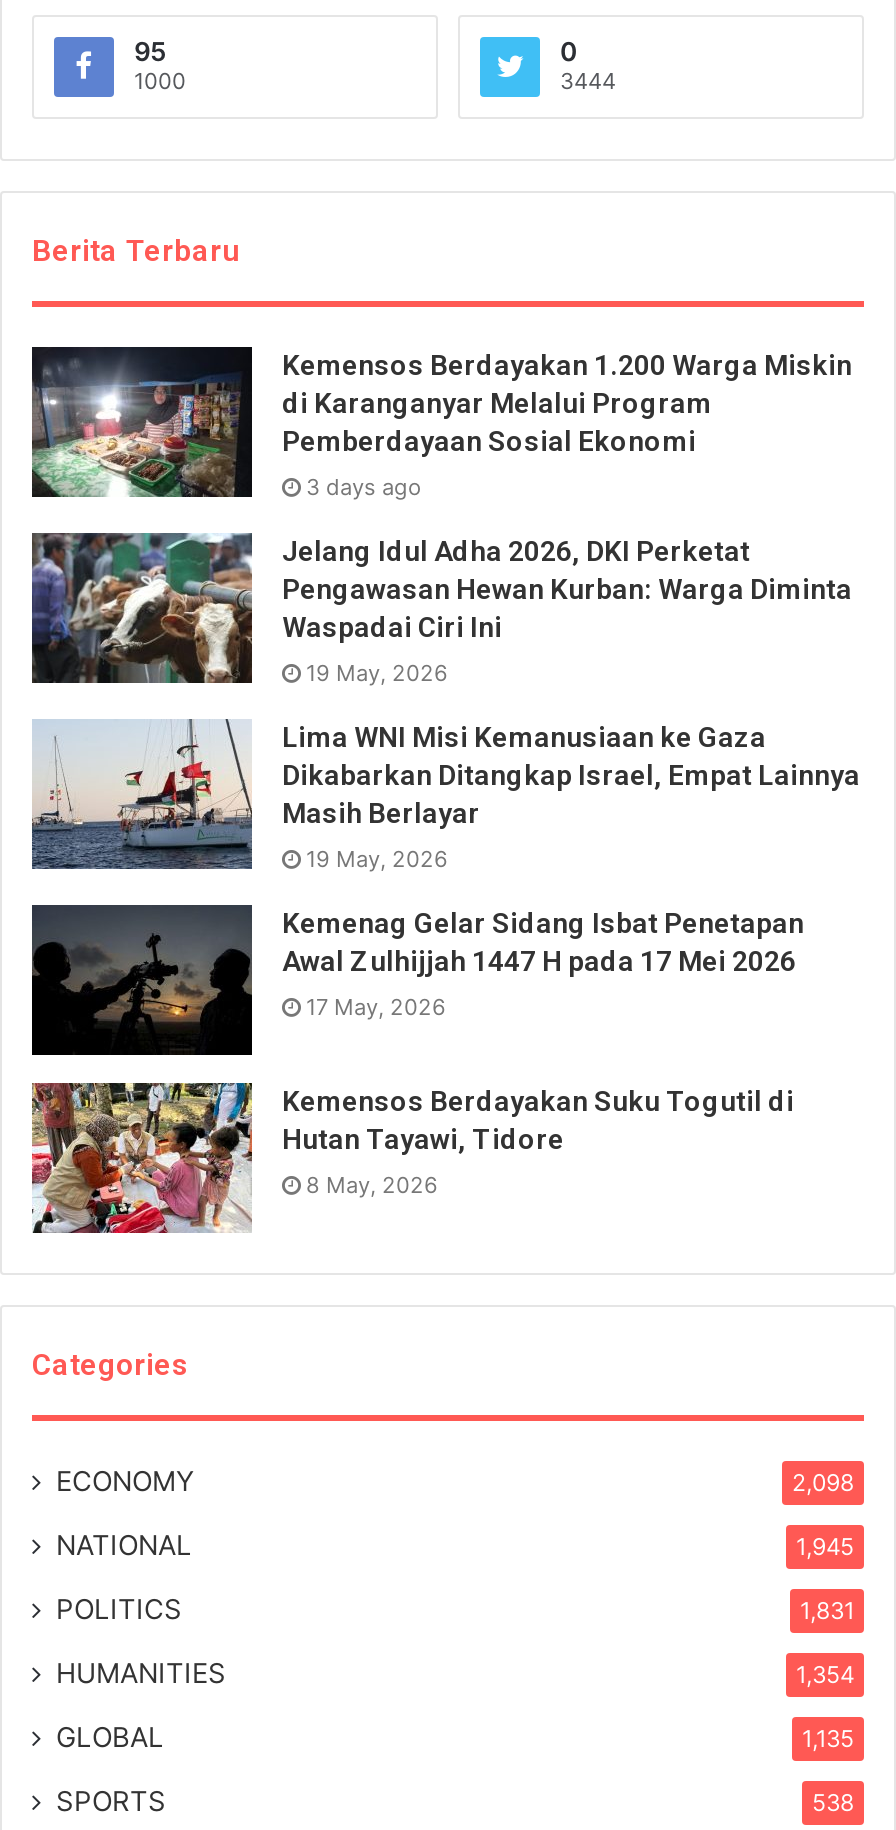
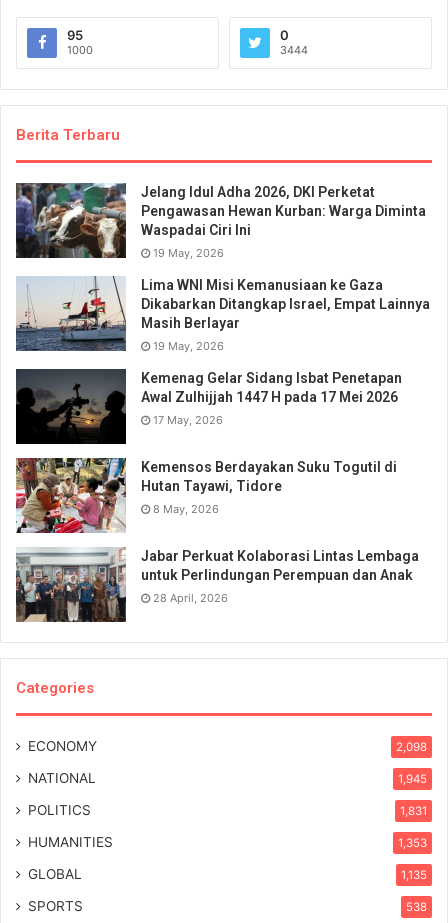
- [image]
- Kemensos Berdayakan 1.200 Warga Miskin
- di Karanganyar Melalui Program
- Pemberdayaan Sosial Ekonomi
- 3 days ago

moved up: [image] | Jelang Idul Adha 2026, DKI Perketat | Pengawasan Hewan Kurban: Warga Diminta | ... | Hutan Tayawi, Tidore | 8 May, 2026

+ [image]
+ Jabar Perkuat Kolaborasi Lintas Lembaga
+ untuk Perlindungan Perempuan dan Anak
+ 28 April, 2026

- 1,354
+ 1,353
